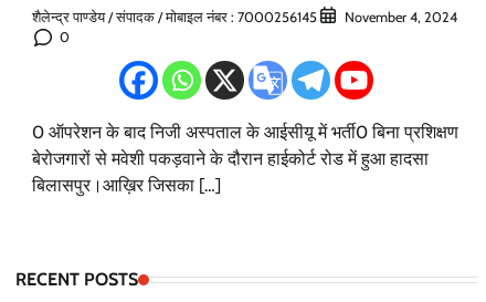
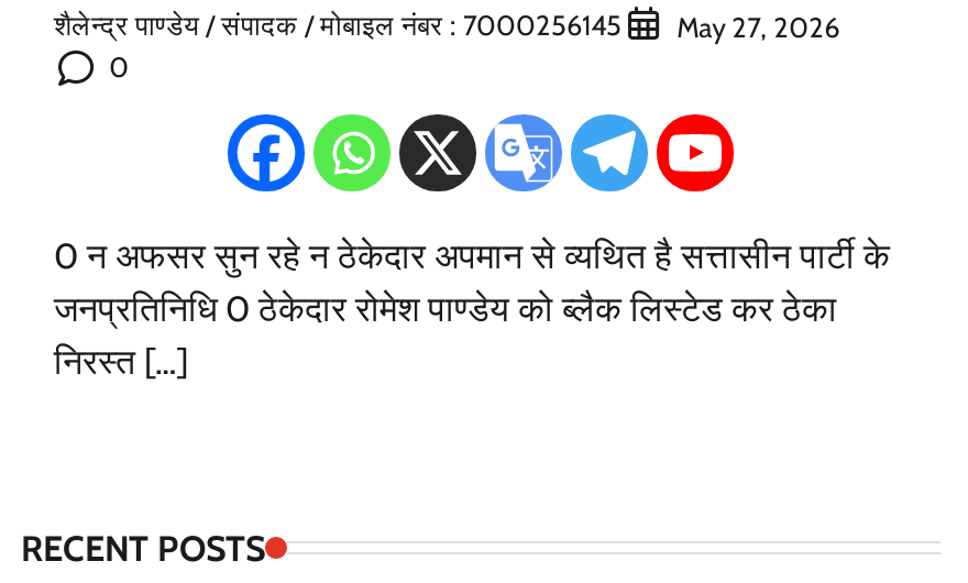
- शैलेन्द्र पाण्डेय / संपादक / मोबाइल नंबर : 7000256145 November 4, 2024
+ शैलेन्द्र पाण्डेय / संपादक / मोबाइल नंबर : 7000256145 May 27, 2026

- 0 ऑपरेशन के बाद निजी अस्पताल के आईसीयू में भर्ती0 बिना प्रशिक्षण
- बेरोजगारों से मवेशी पकड़वाने के दौरान हाईकोर्ट रोड में हुआ हादसा
- बिलासपुर।आख़िर जिसका […]
+ 0 न अफसर सुन रहे न ठेकेदार अपमान से व्यथित है सत्तासीन पार्टी के
+ जनप्रतिनिधि 0 ठेकेदार रोमेश पाण्डेय को ब्लैक लिस्टेड कर ठेका
+ निरस्त […]
